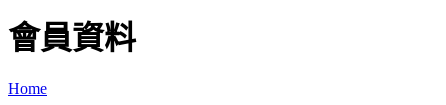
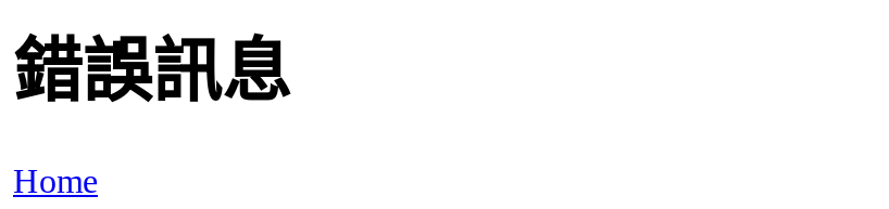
- 會員資料
+ 錯誤訊息
